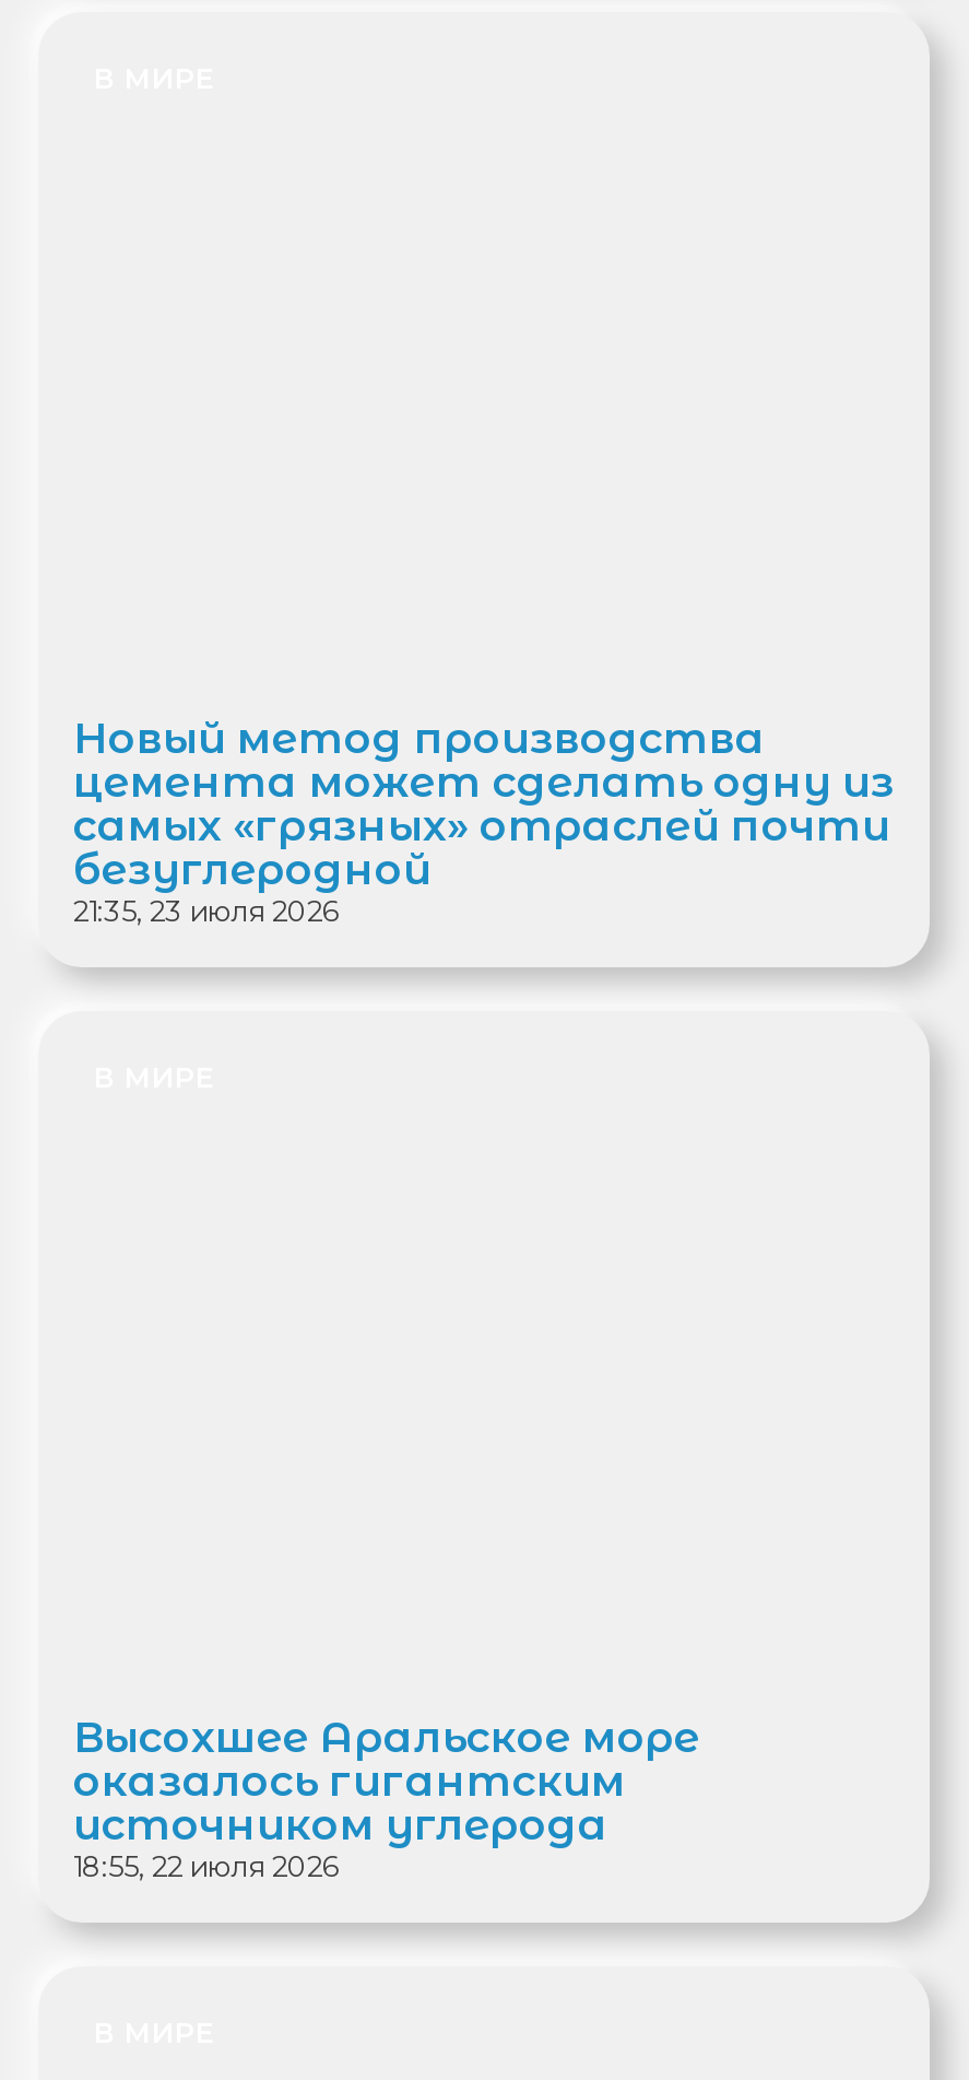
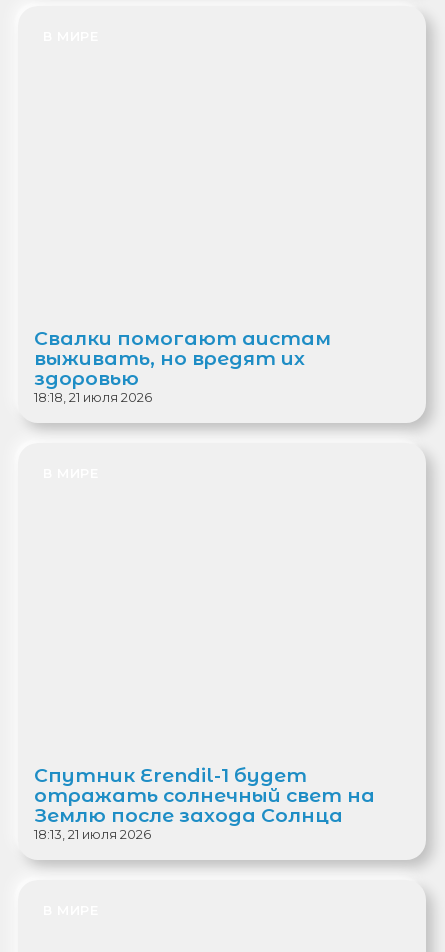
- Новый метод производства
- цемента может сделать одну из
- самых «грязных» отраслей почти
- безуглеродной
- 21:35, 23 июля 2026
+ Свалки помогают аистам
+ выживать, но вредят их
+ здоровью
+ 18:18, 21 июля 2026

- Высохшее Аральское море
- оказалось гигантским
- источником углерода
- 18:55, 22 июля 2026
+ Спутник Erendil-1 будет
+ отражать солнечный свет на
+ Землю после захода Солнца
+ 18:13, 21 июля 2026
